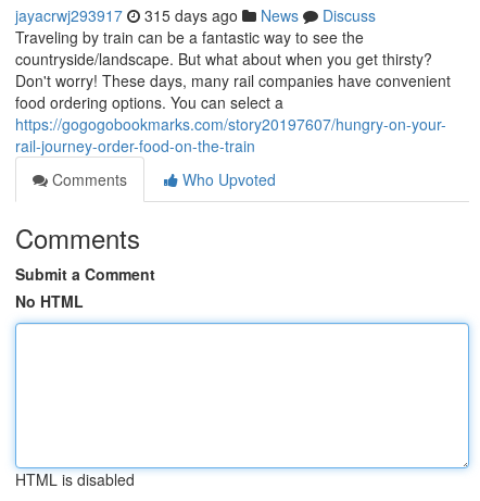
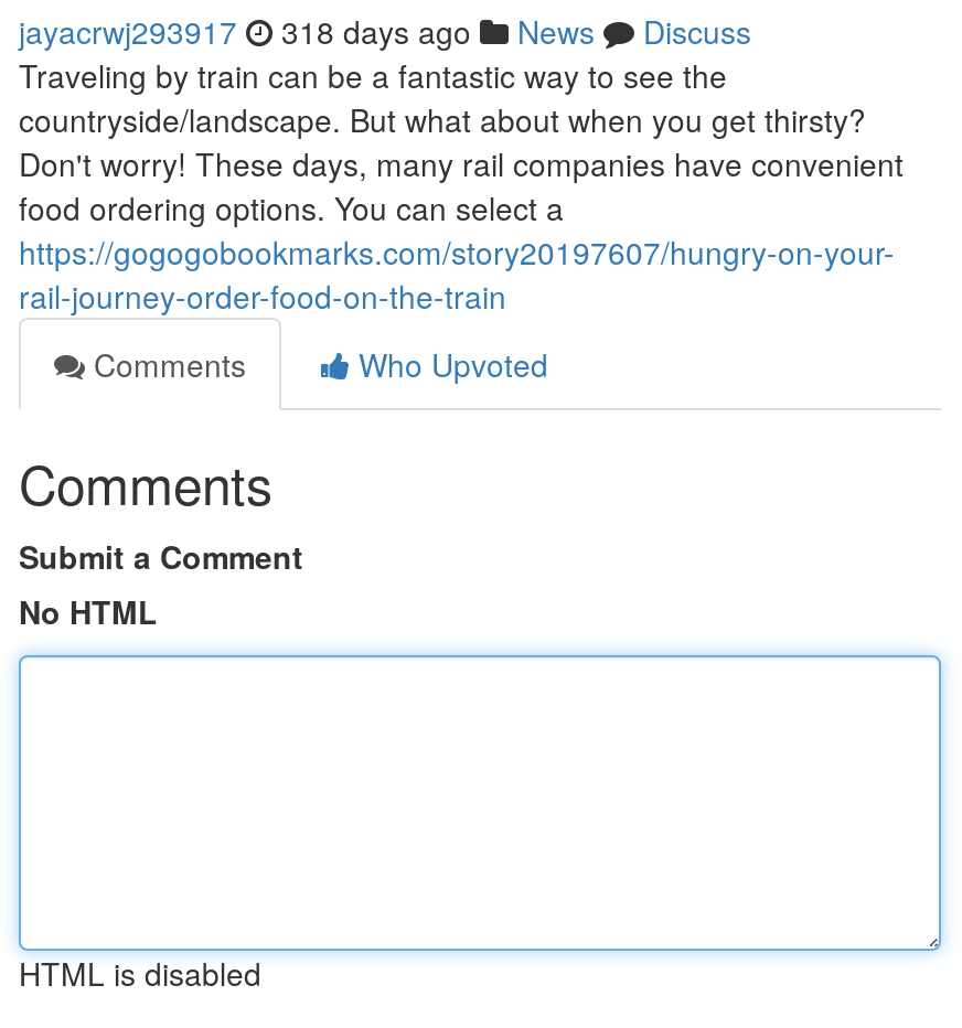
- jayacrwj293917 315 days ago News Discuss
+ jayacrwj293917 318 days ago News Discuss
